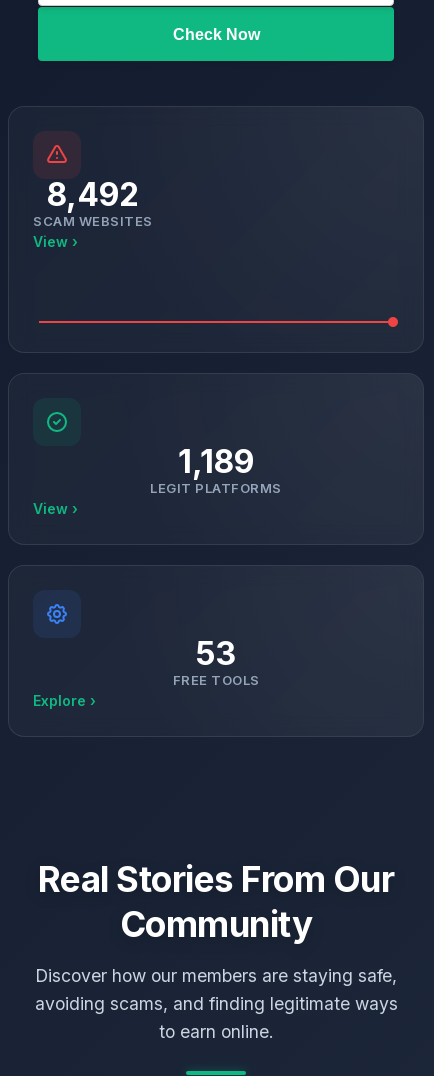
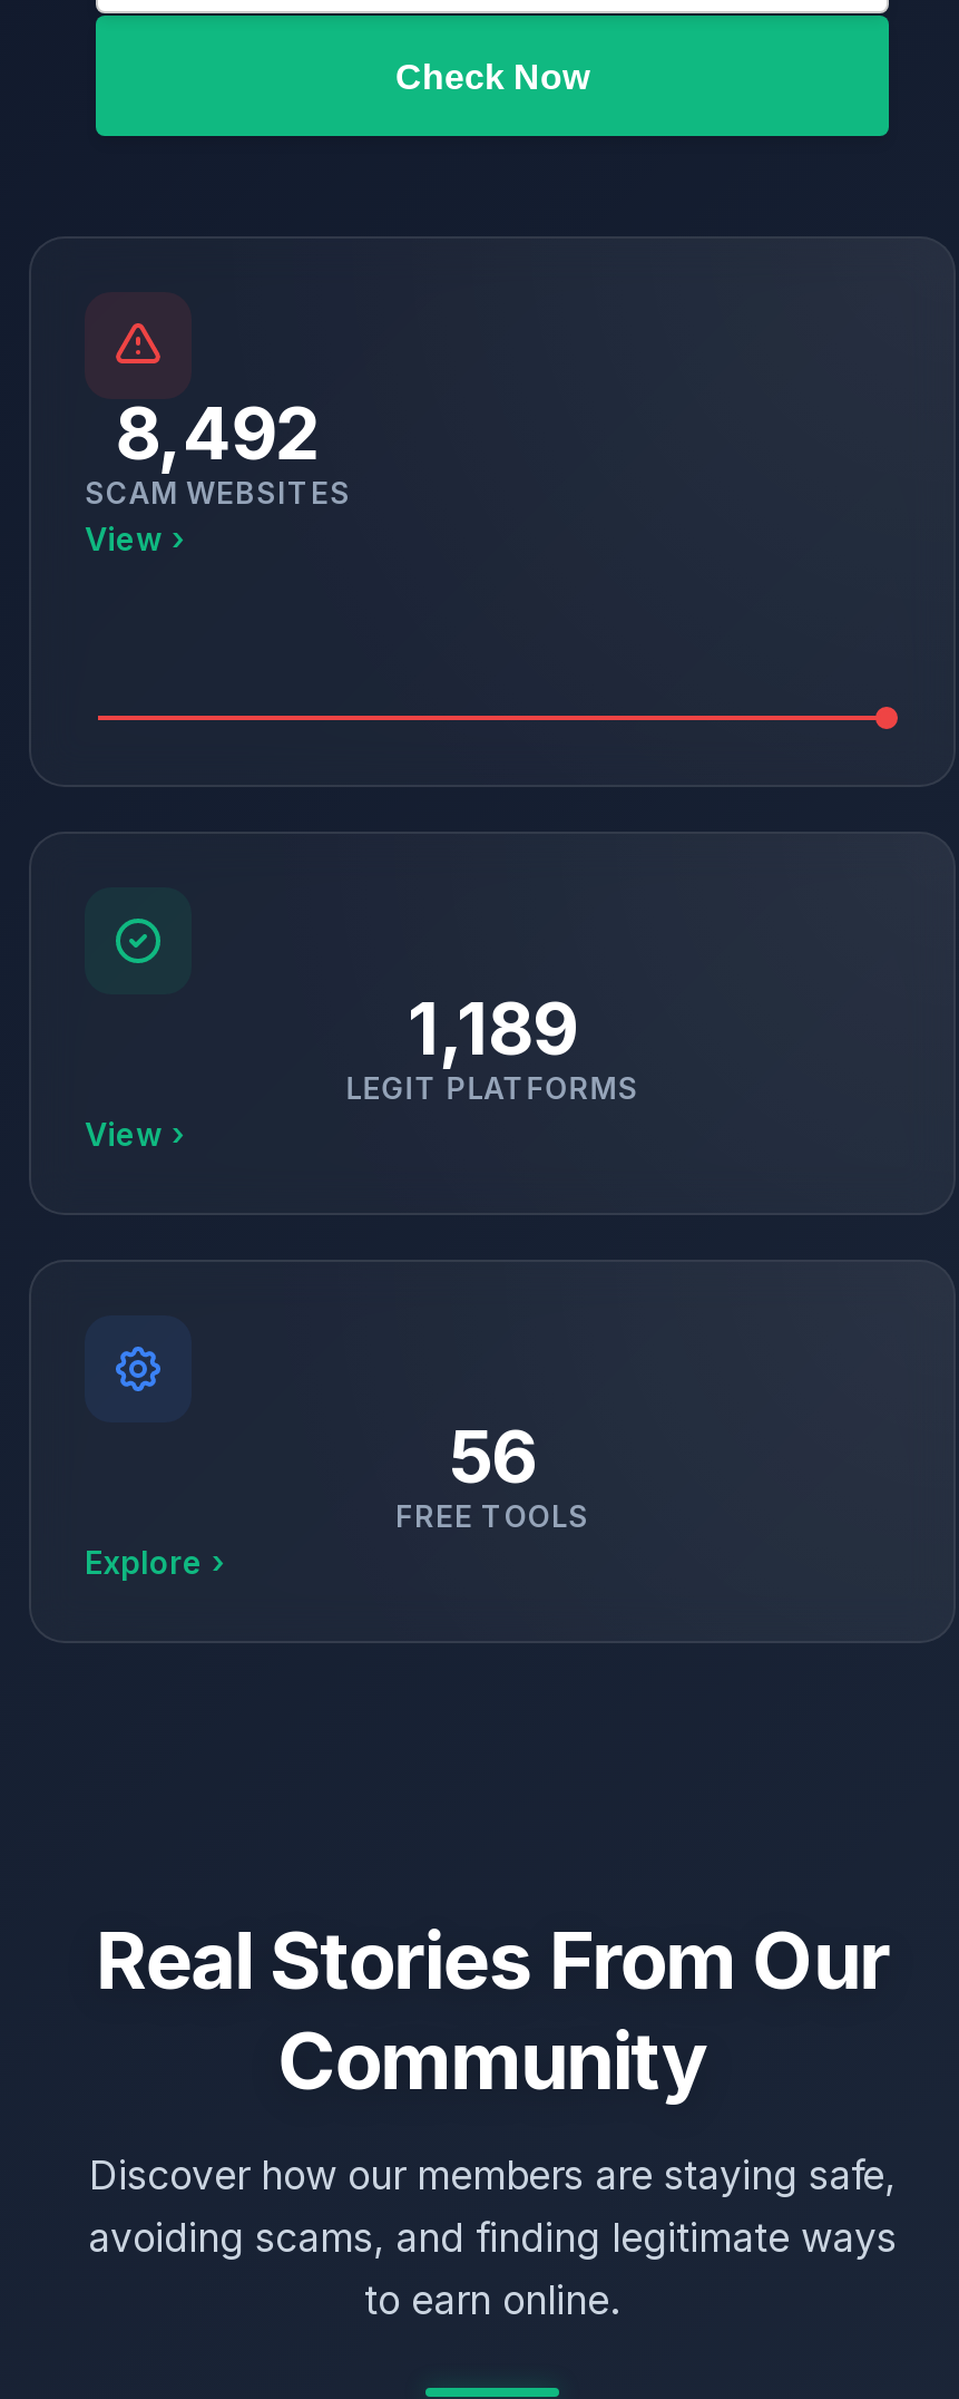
- 53
+ 56
